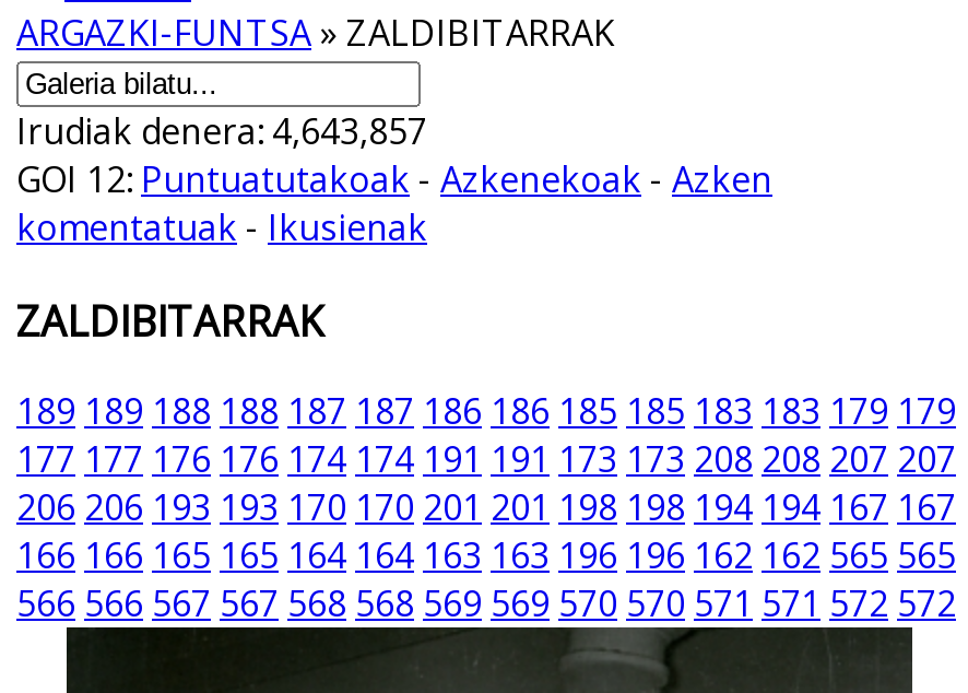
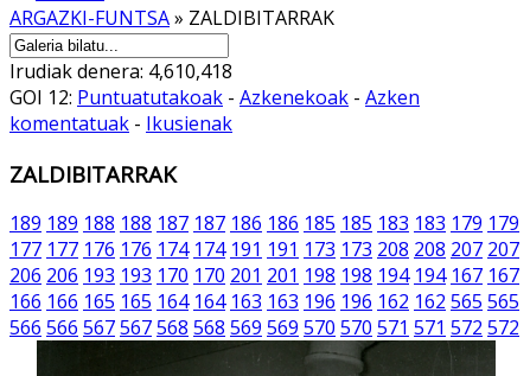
- Irudiak denera: 4,643,857
+ Irudiak denera: 4,610,418
